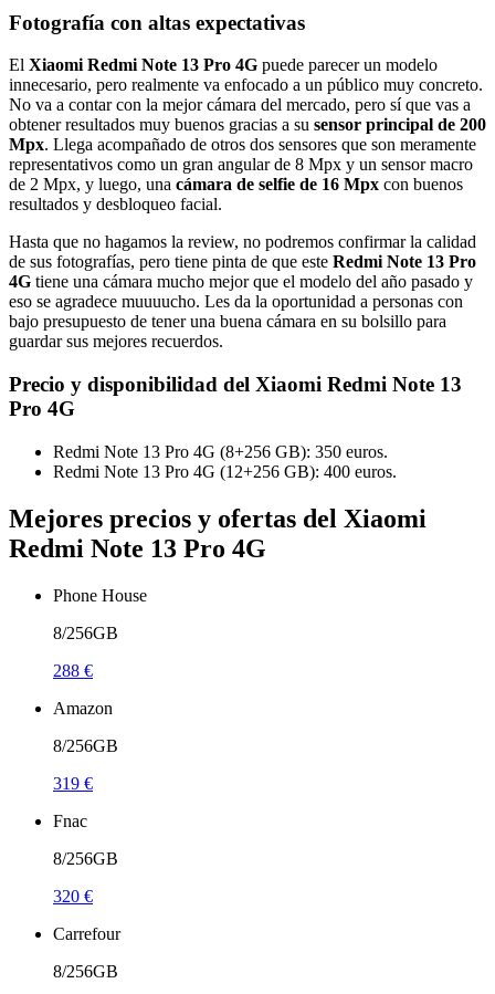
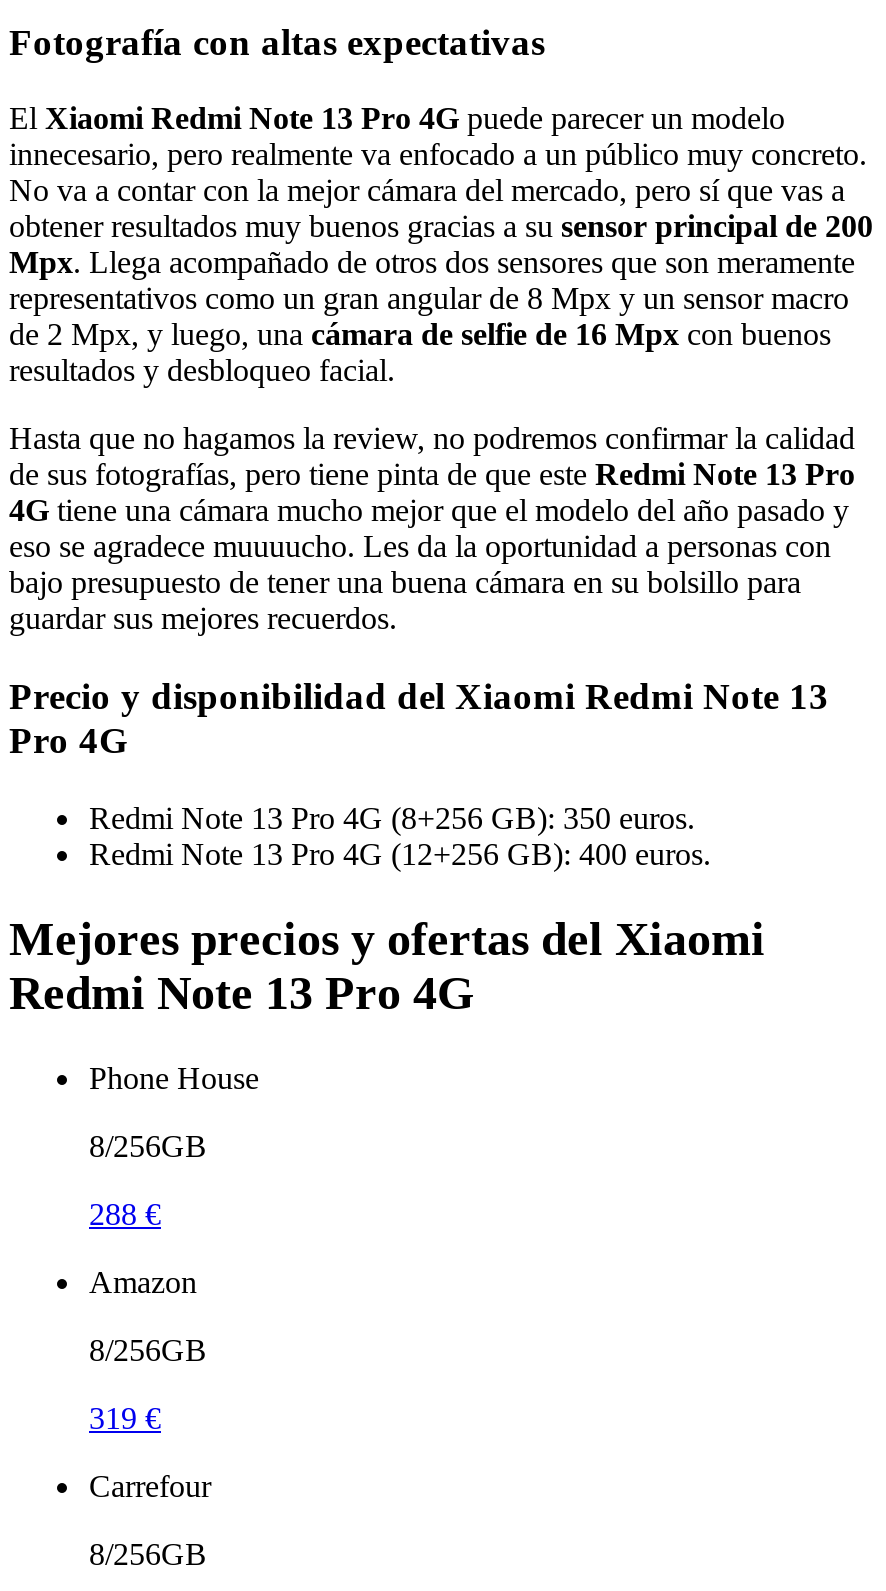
- Fnac
- 8/256GB
- 320 €
